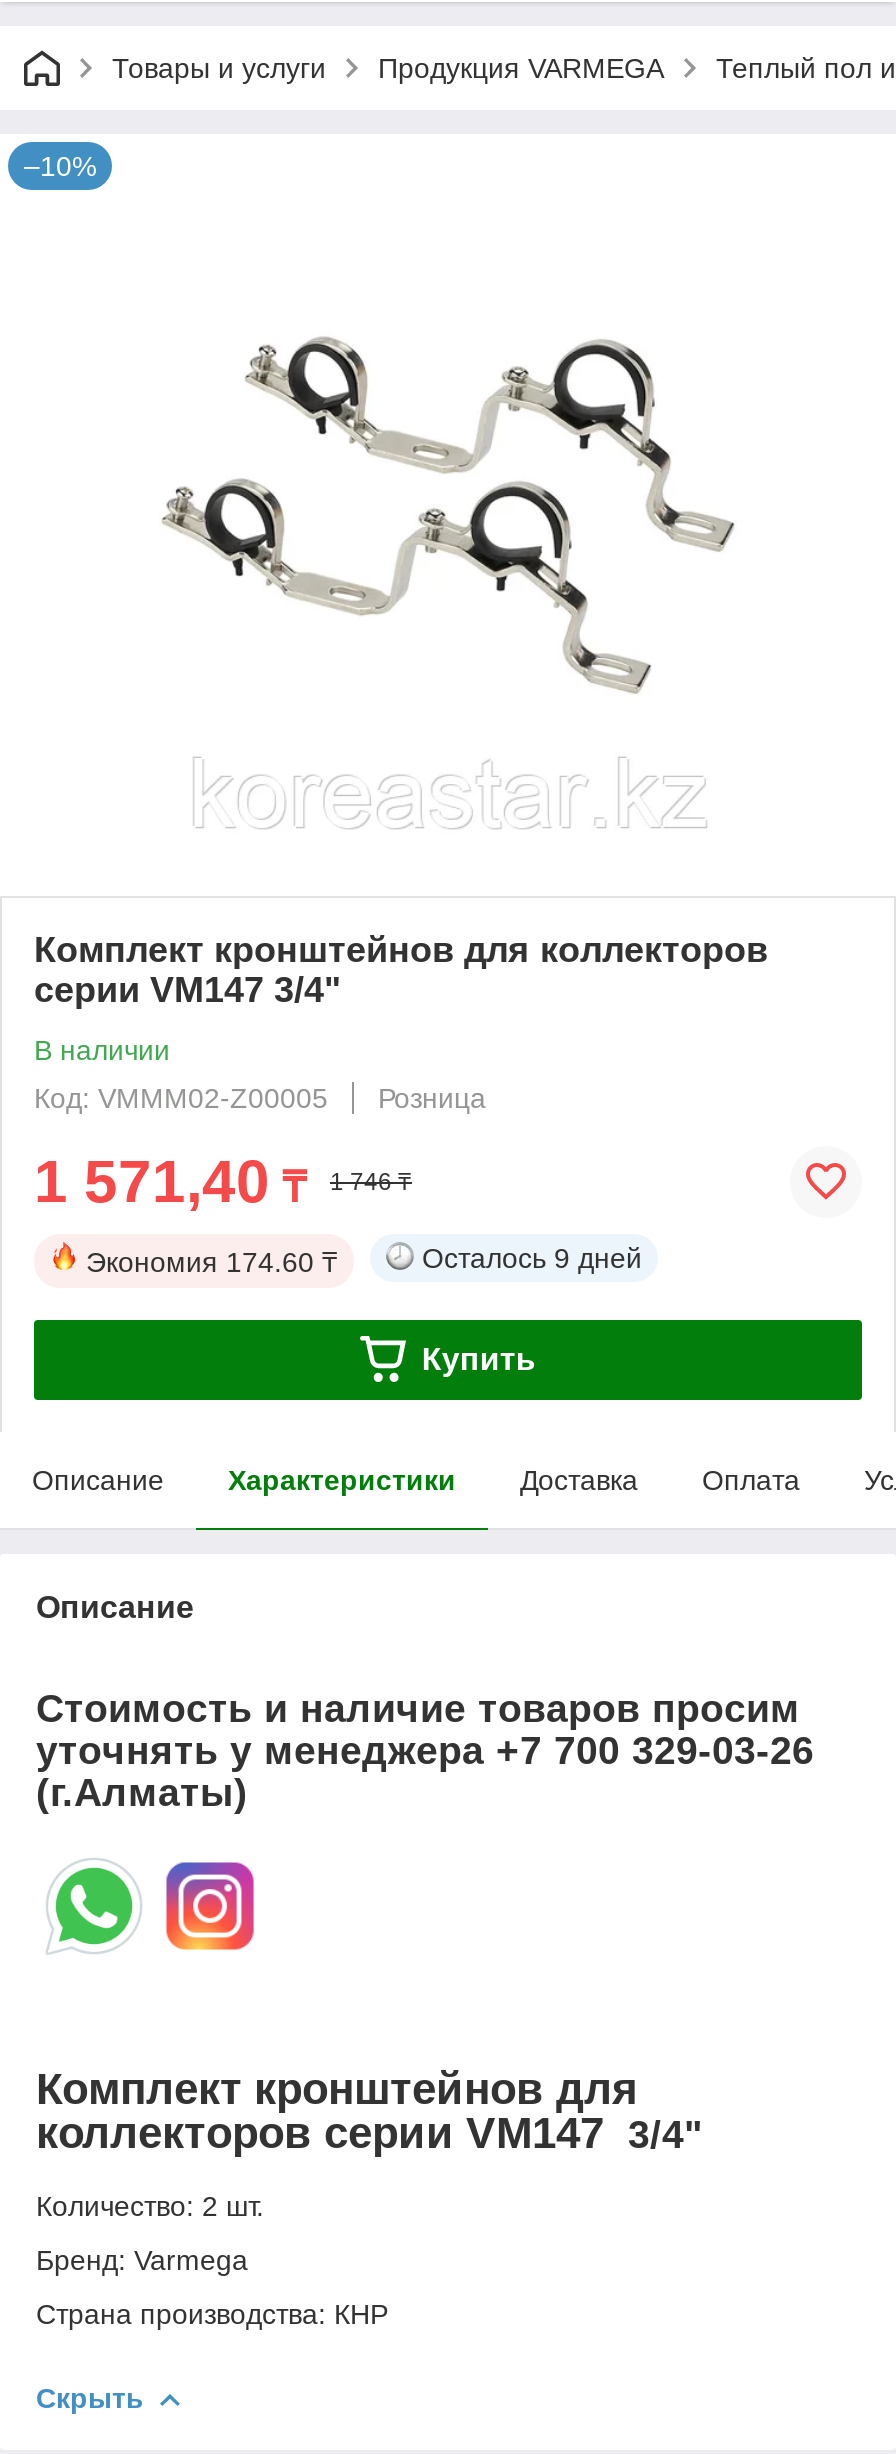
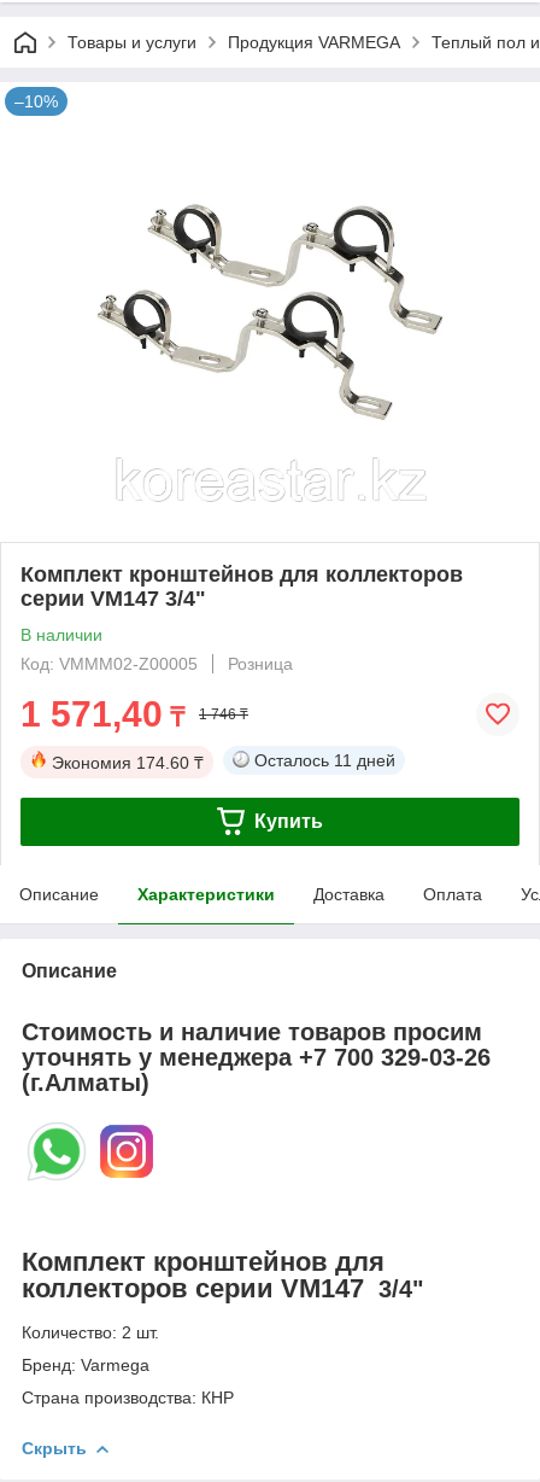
- Осталось 9 дней
+ Осталось 11 дней
